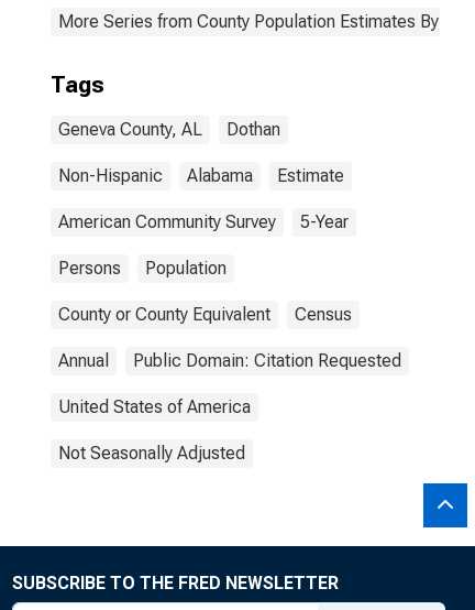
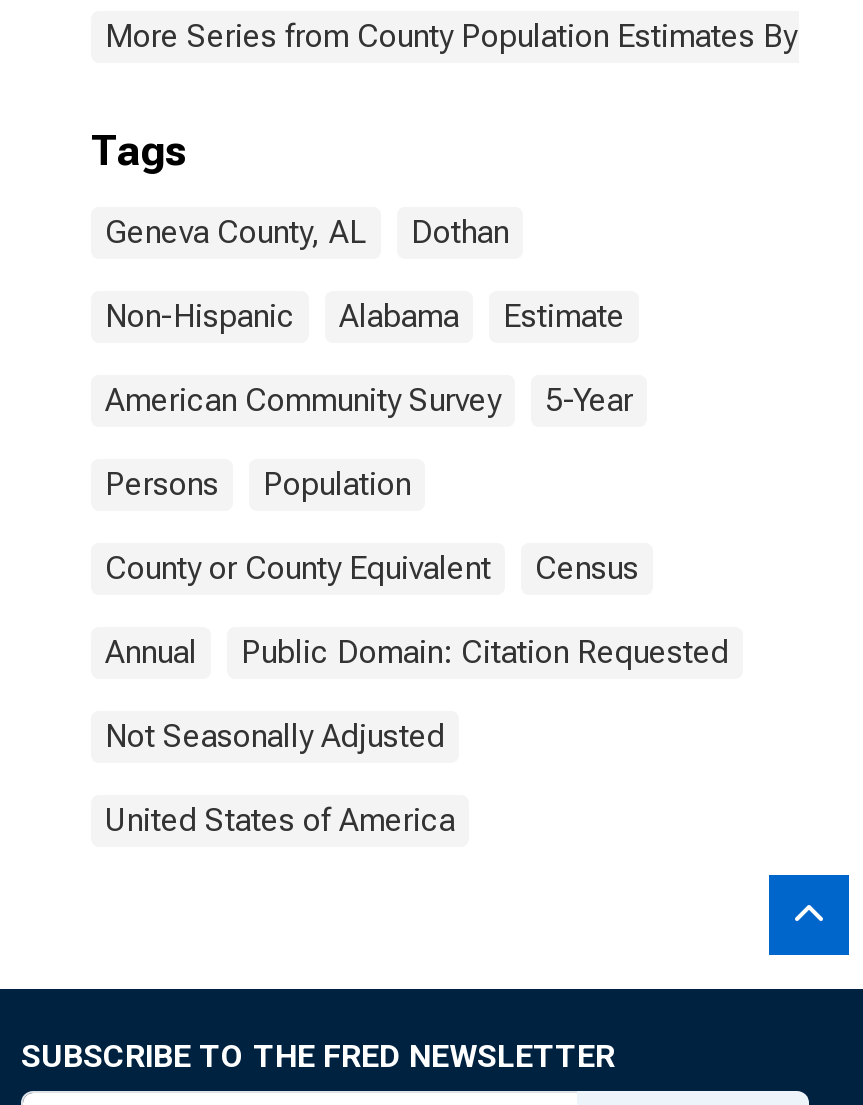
moved down: United States of America

moved up: Not Seasonally Adjusted
